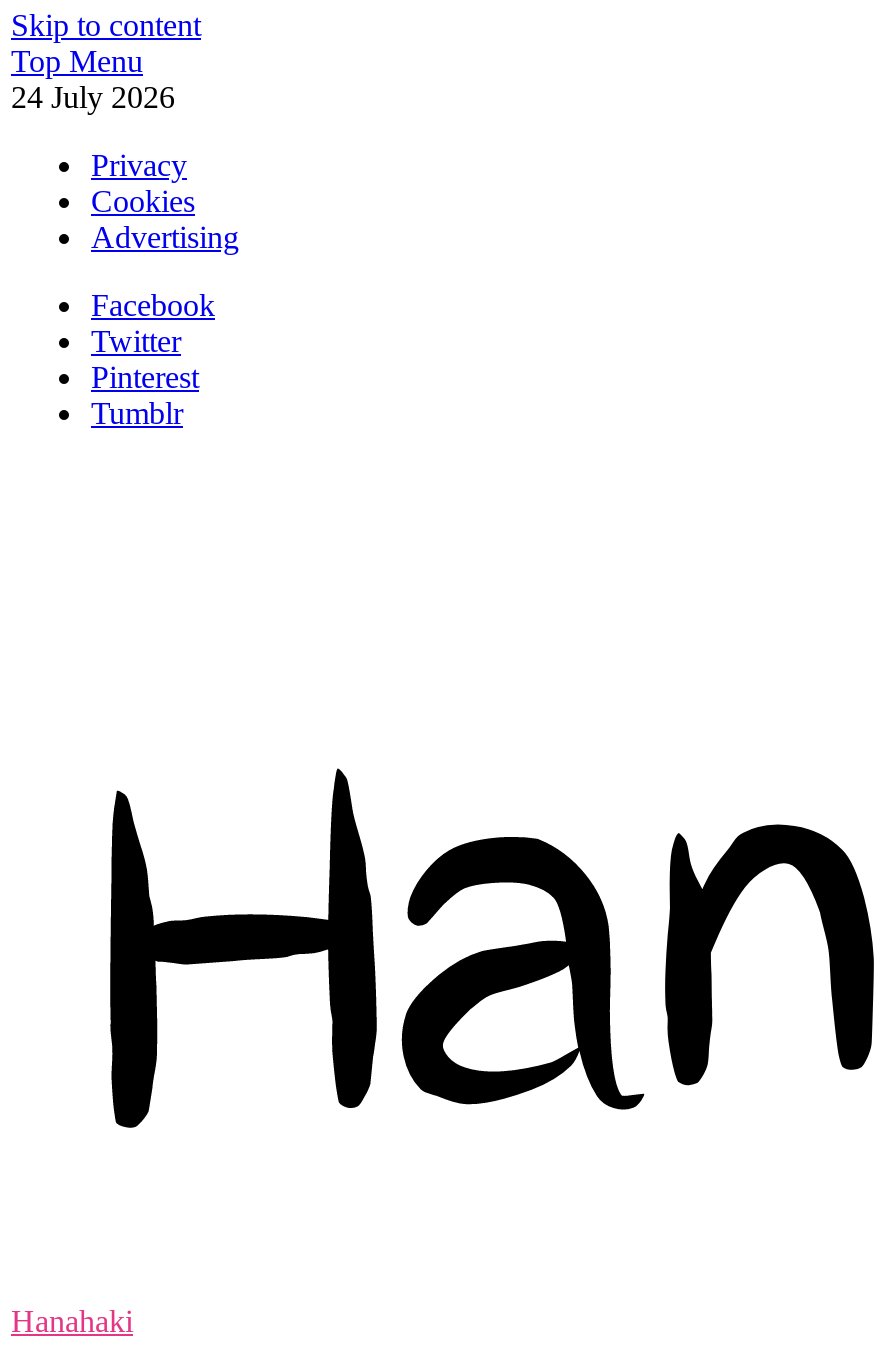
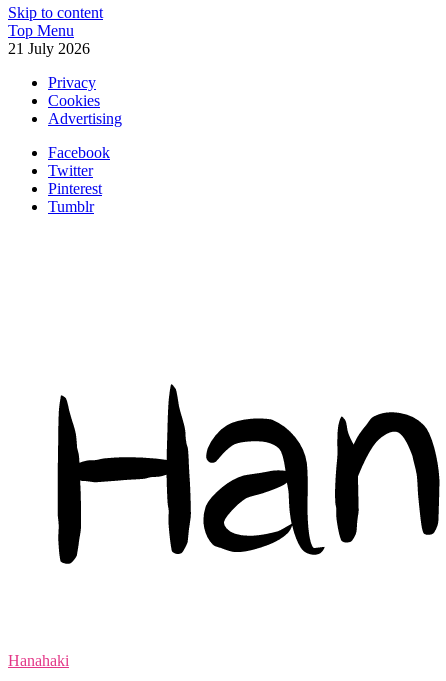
- 24 July 2026
+ 21 July 2026
